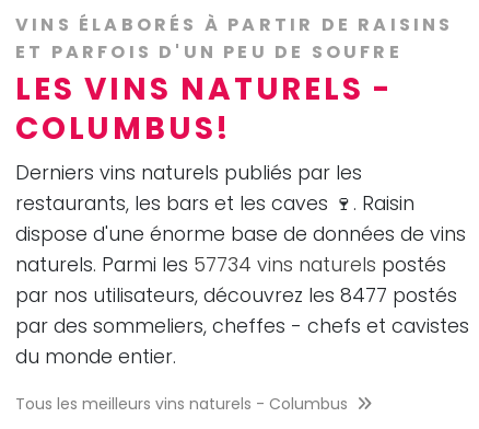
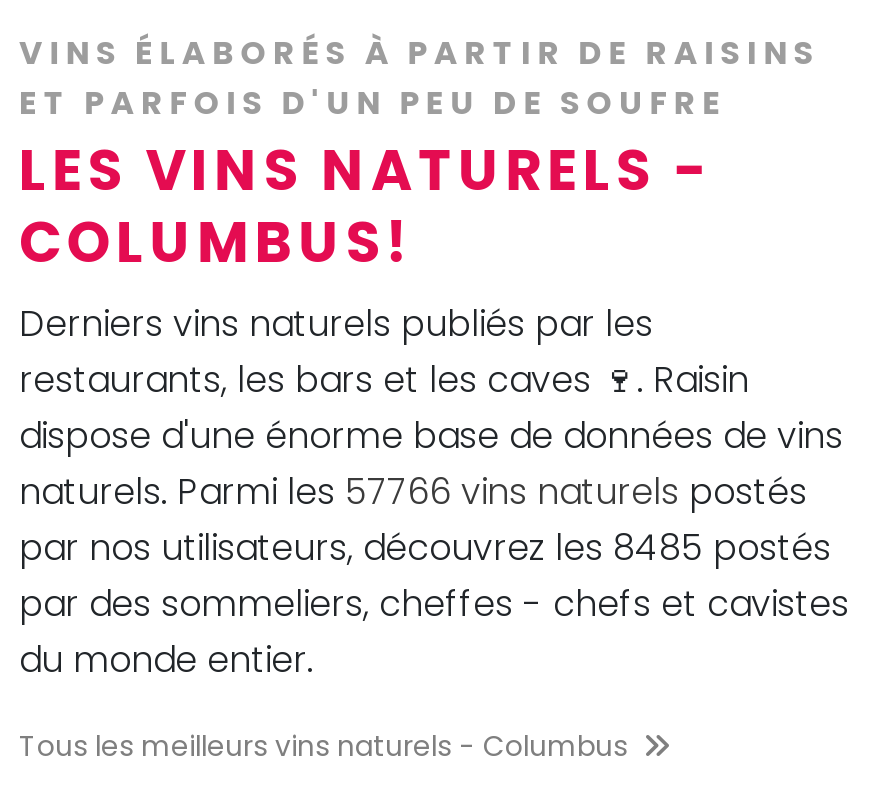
- naturels. Parmi les 57734 vins naturels postés
+ naturels. Parmi les 57766 vins naturels postés

- par nos utilisateurs, découvrez les 8477 postés
+ par nos utilisateurs, découvrez les 8485 postés
